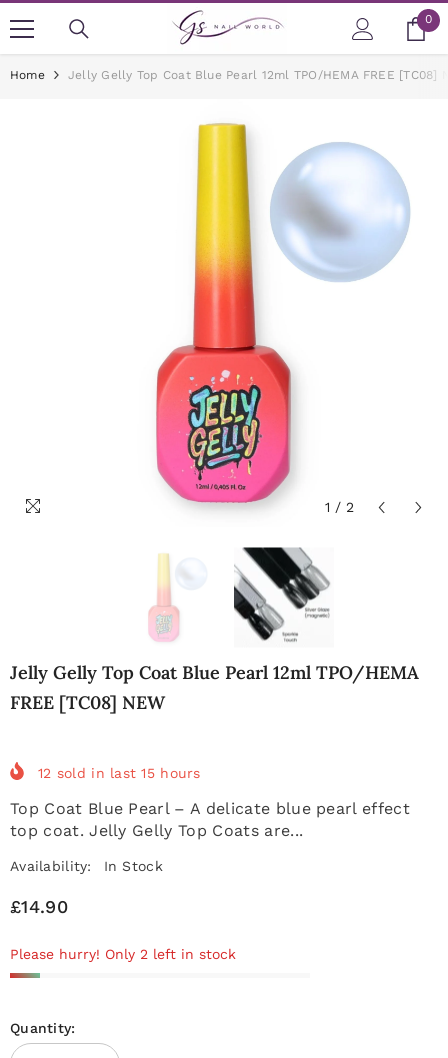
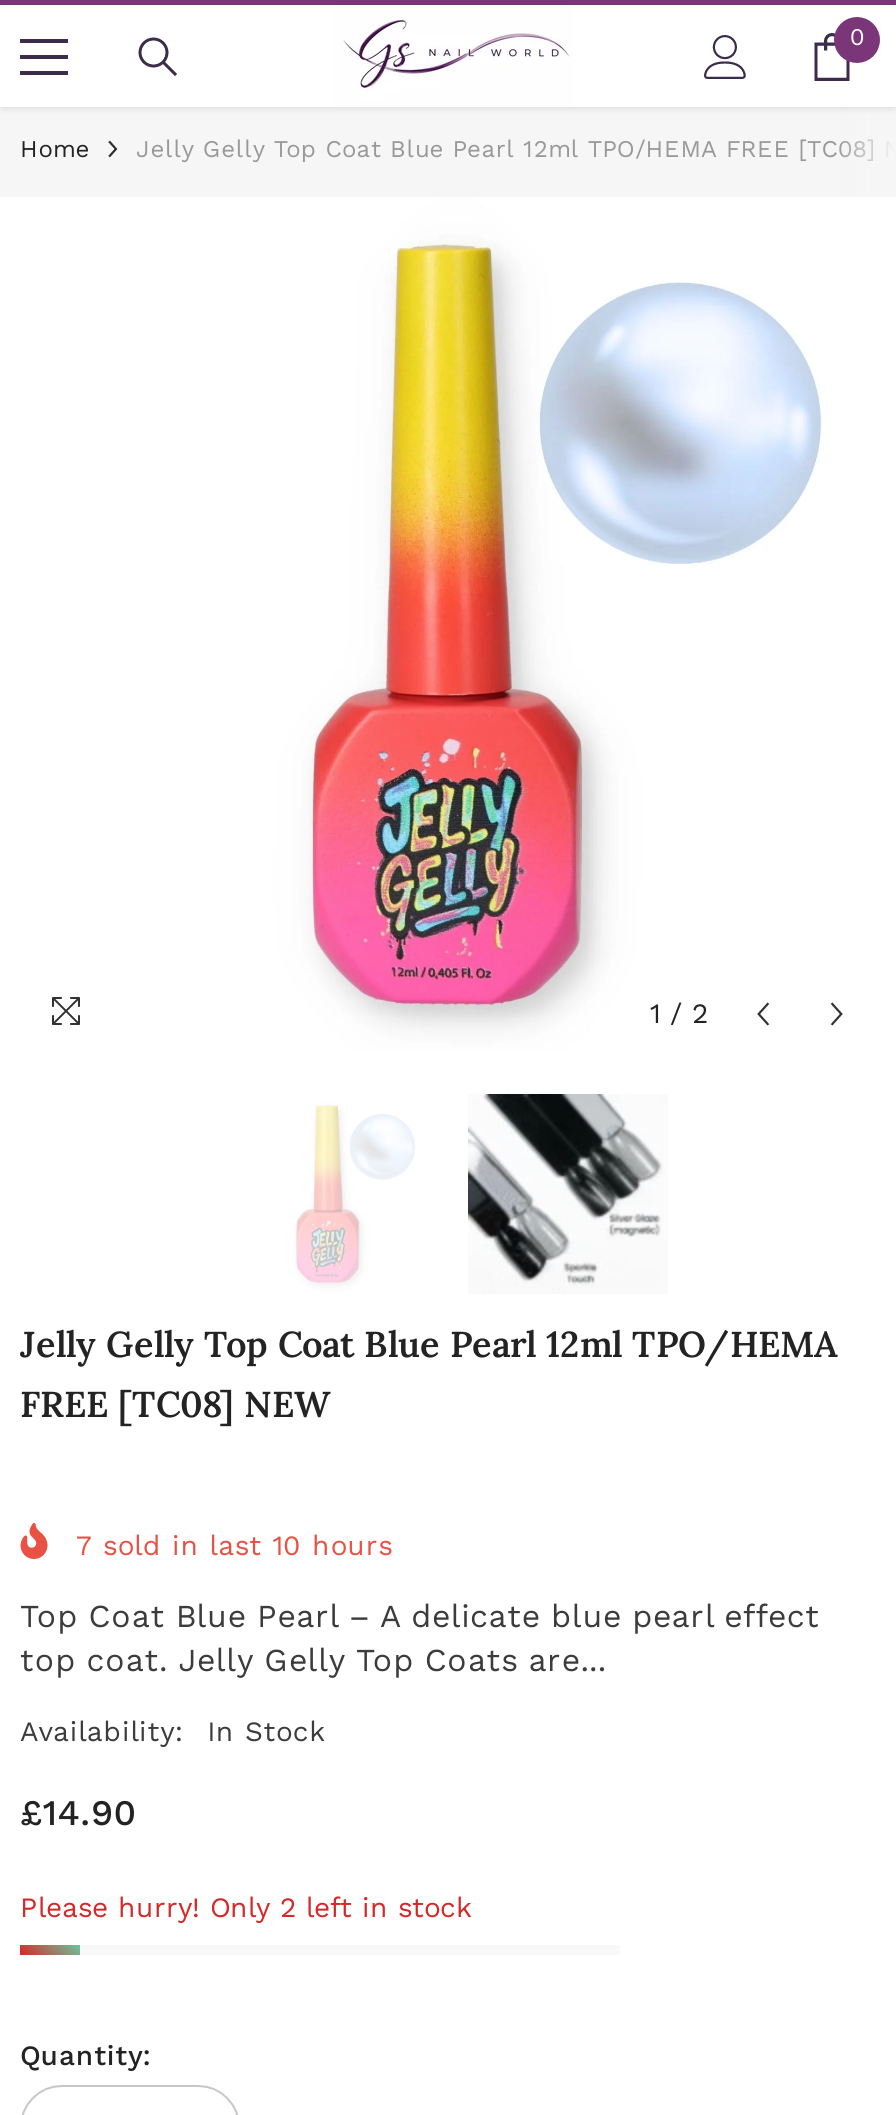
- 12 sold in last 15 hours
+ 7 sold in last 10 hours
